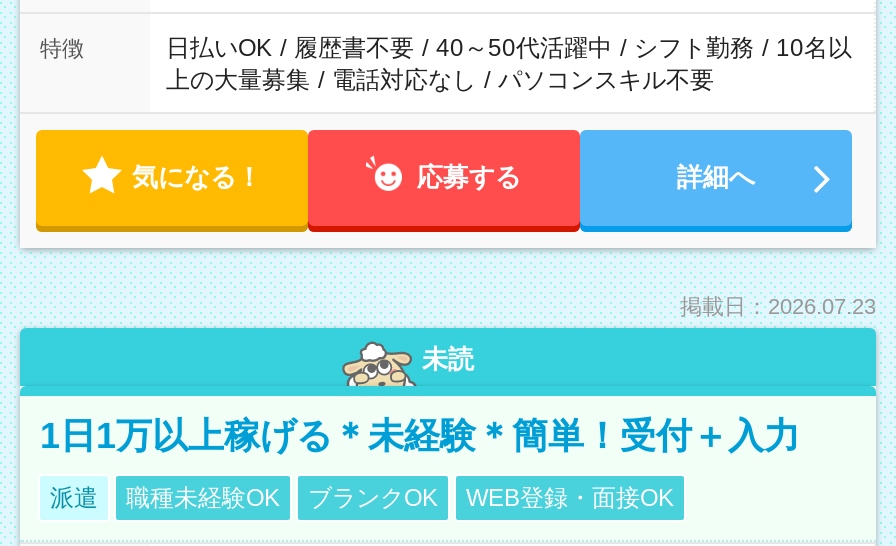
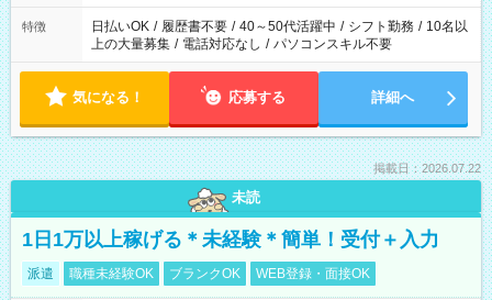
- 掲載日：2026.07.23
+ 掲載日：2026.07.22
